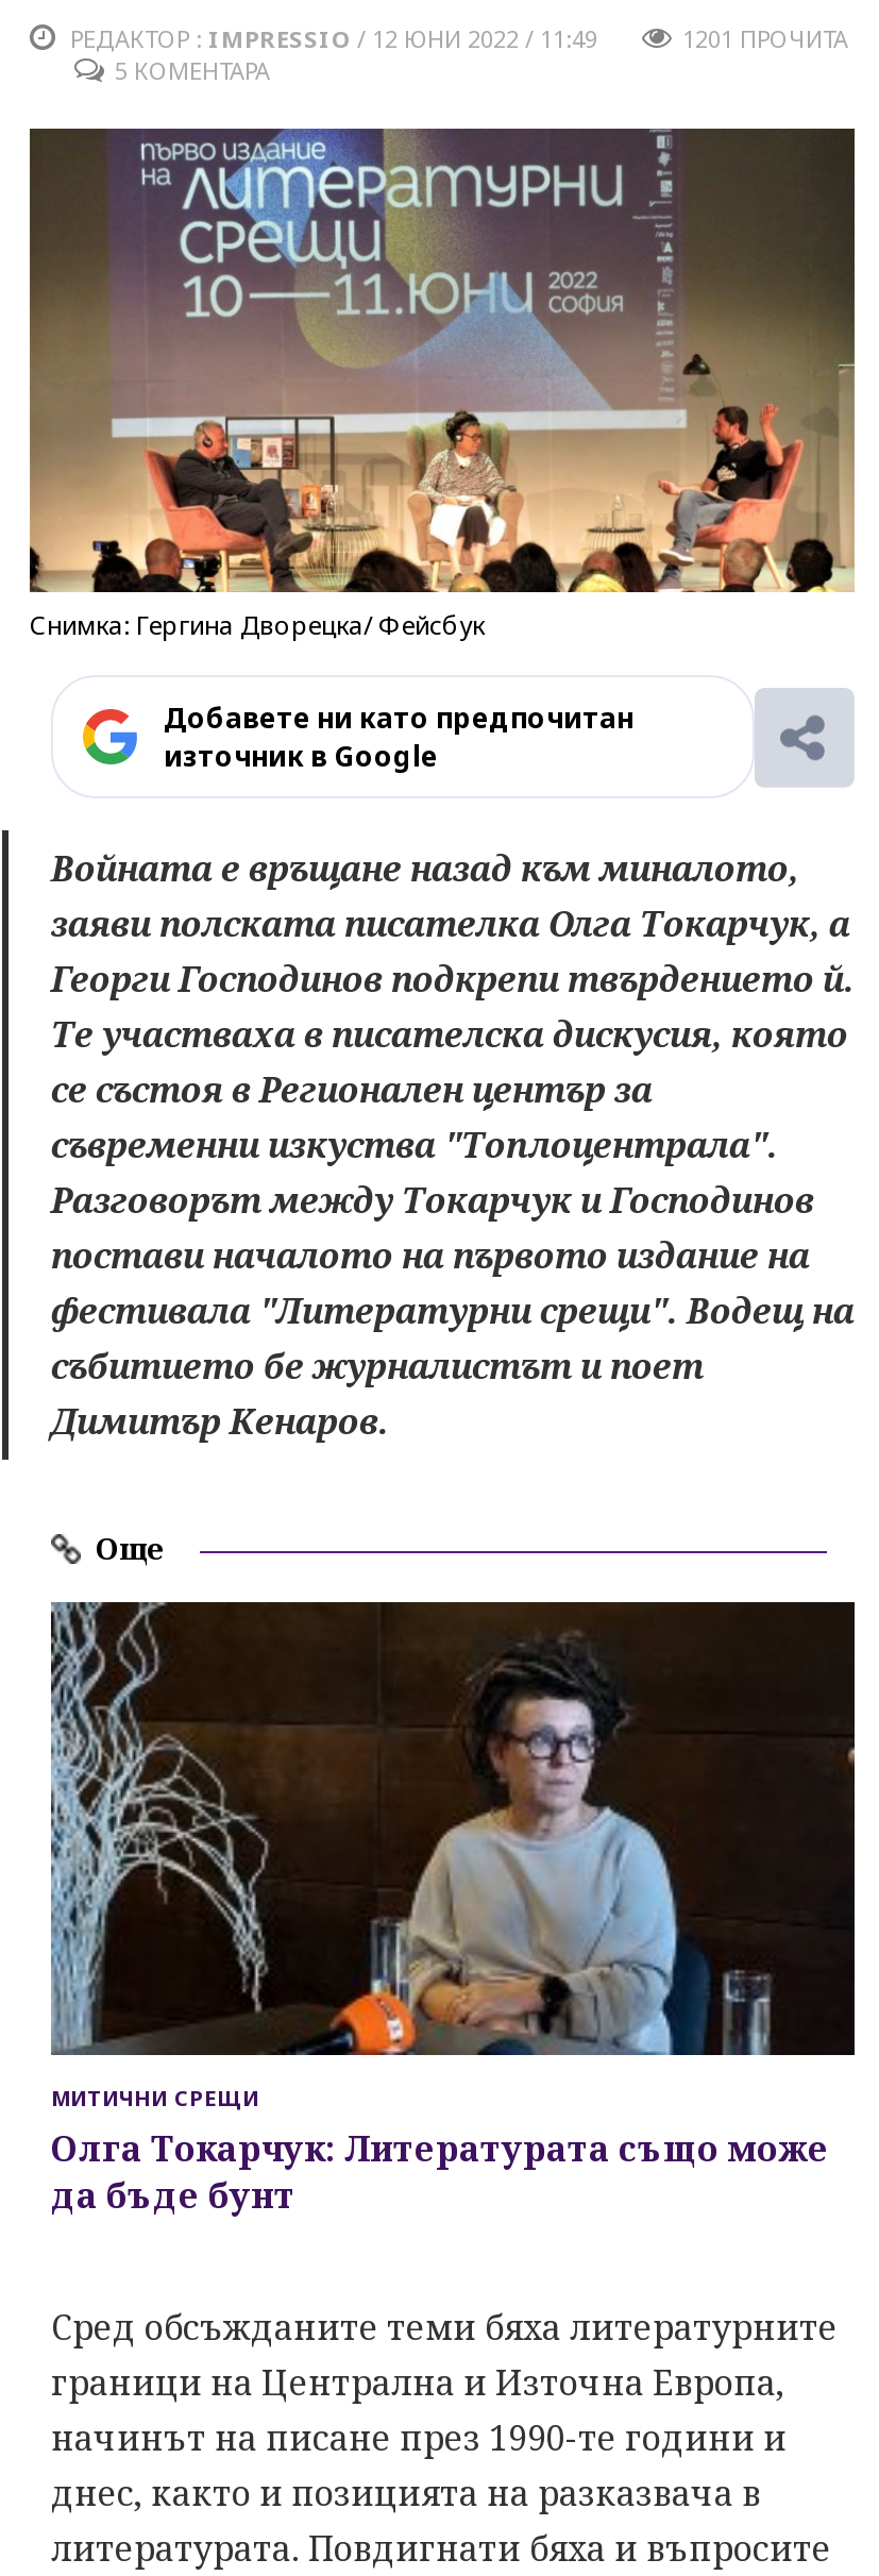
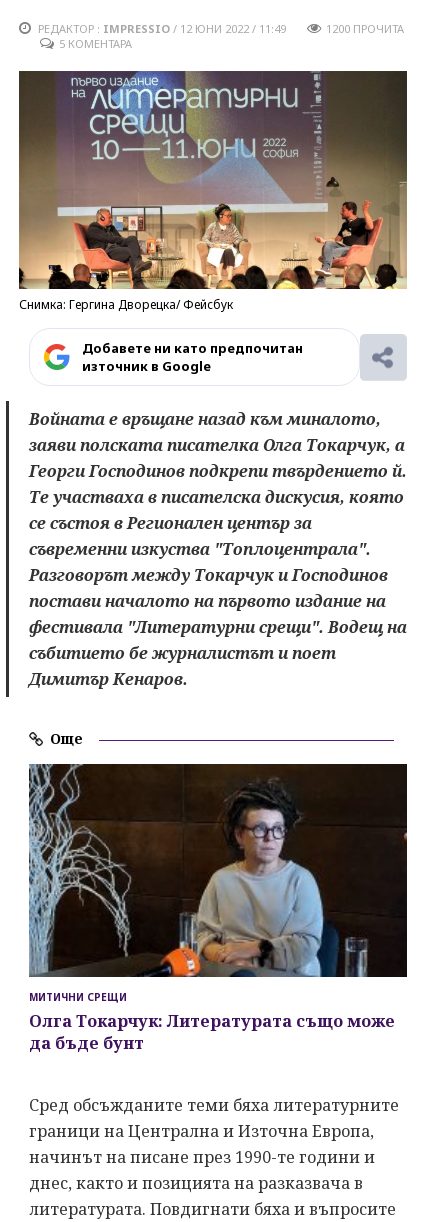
- 1201 ПРОЧИТА
+ 1200 ПРОЧИТА
